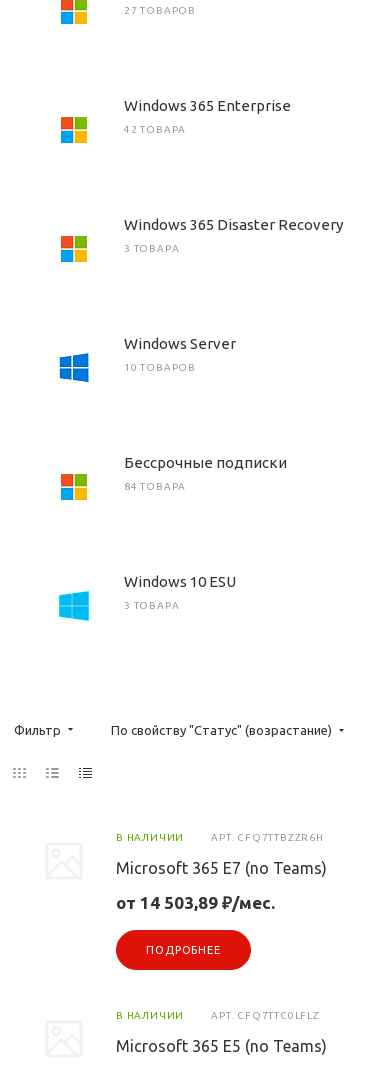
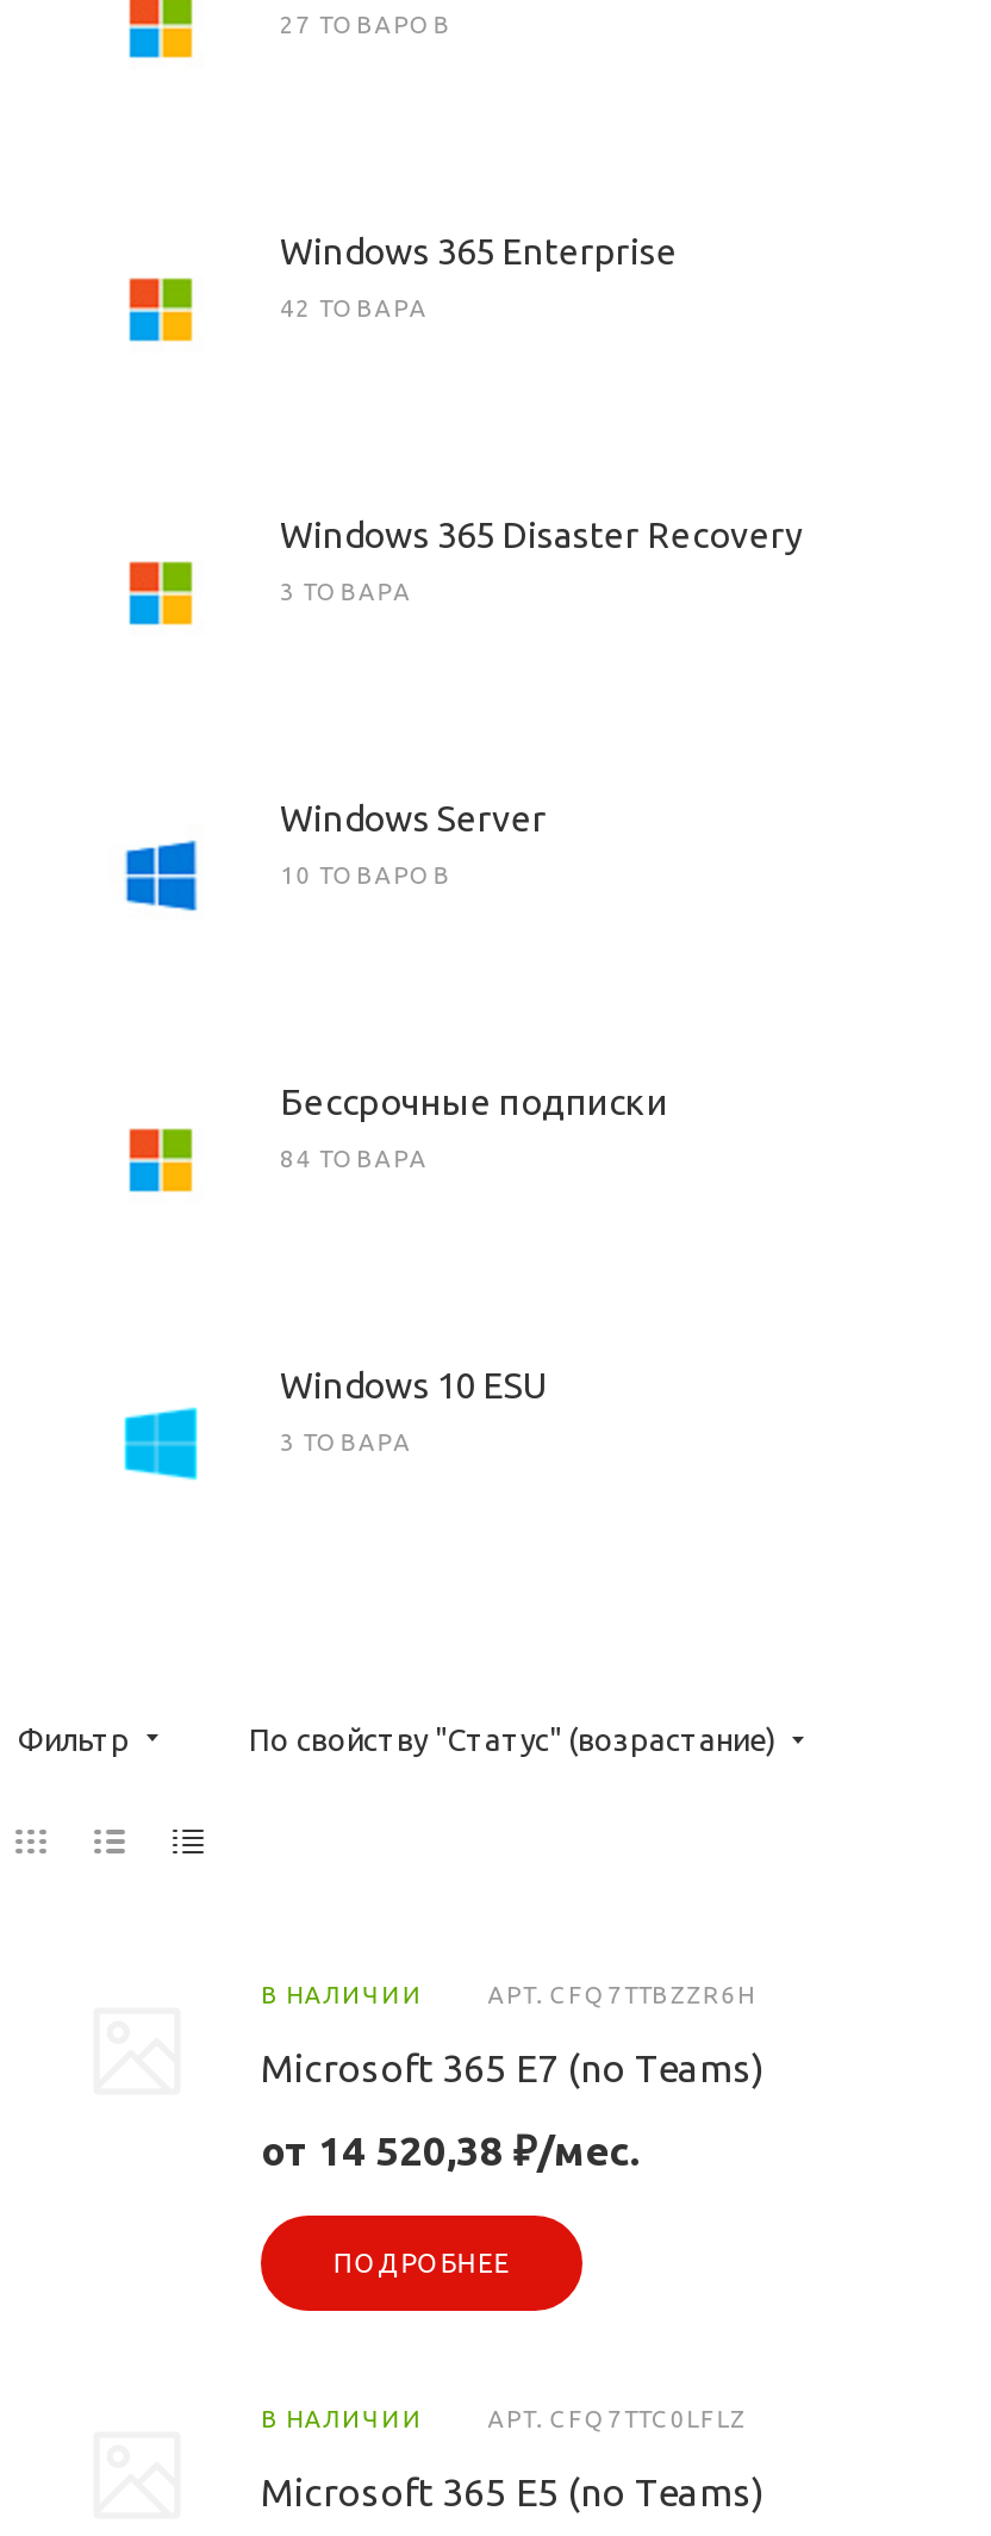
- от 14 503,89 ₽/мес.
+ от 14 520,38 ₽/мес.
